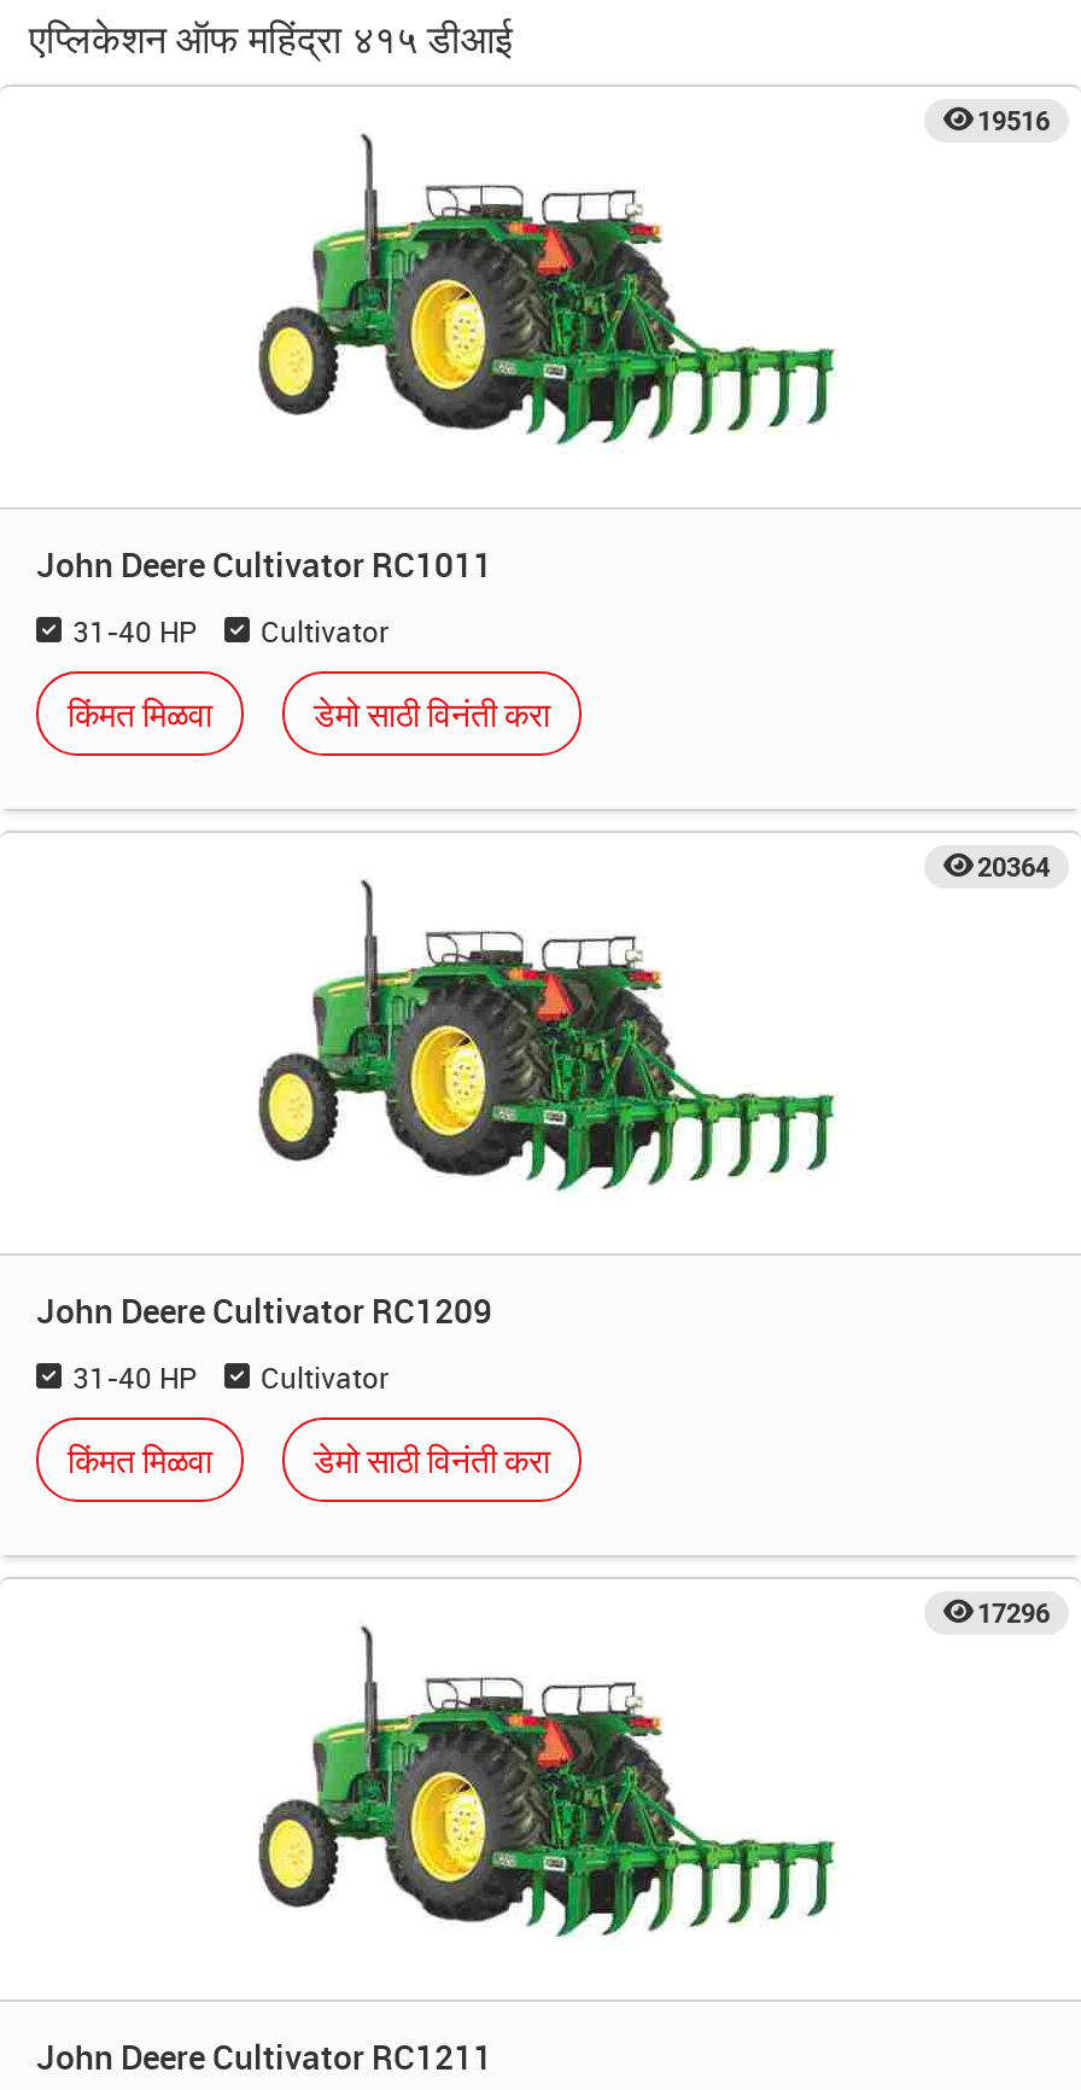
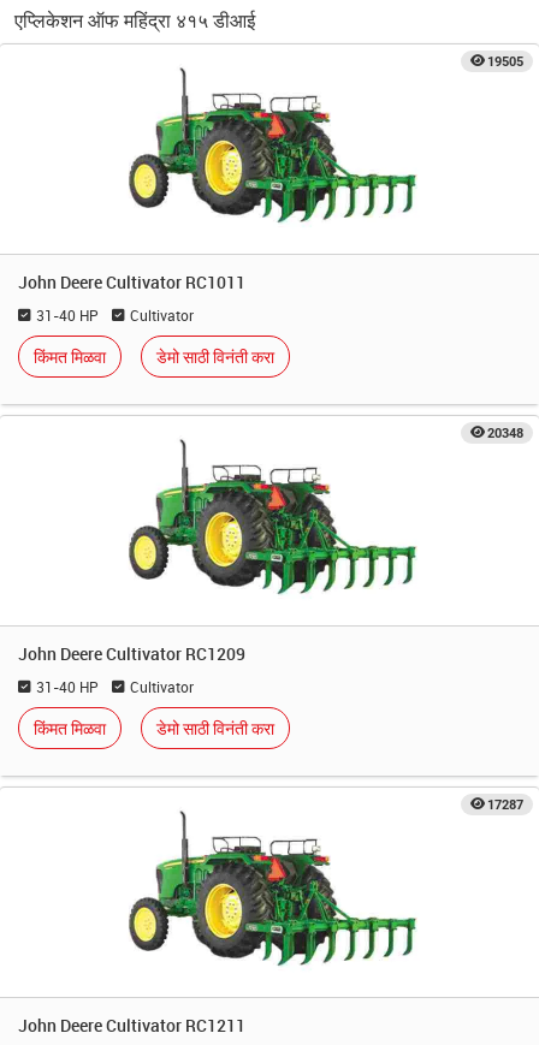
- 19516
+ 19505

- 20364
+ 20348

- 17296
+ 17287
